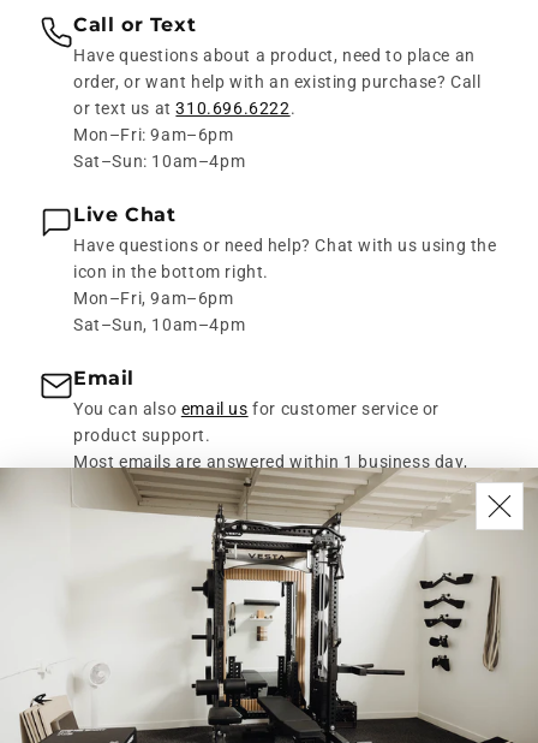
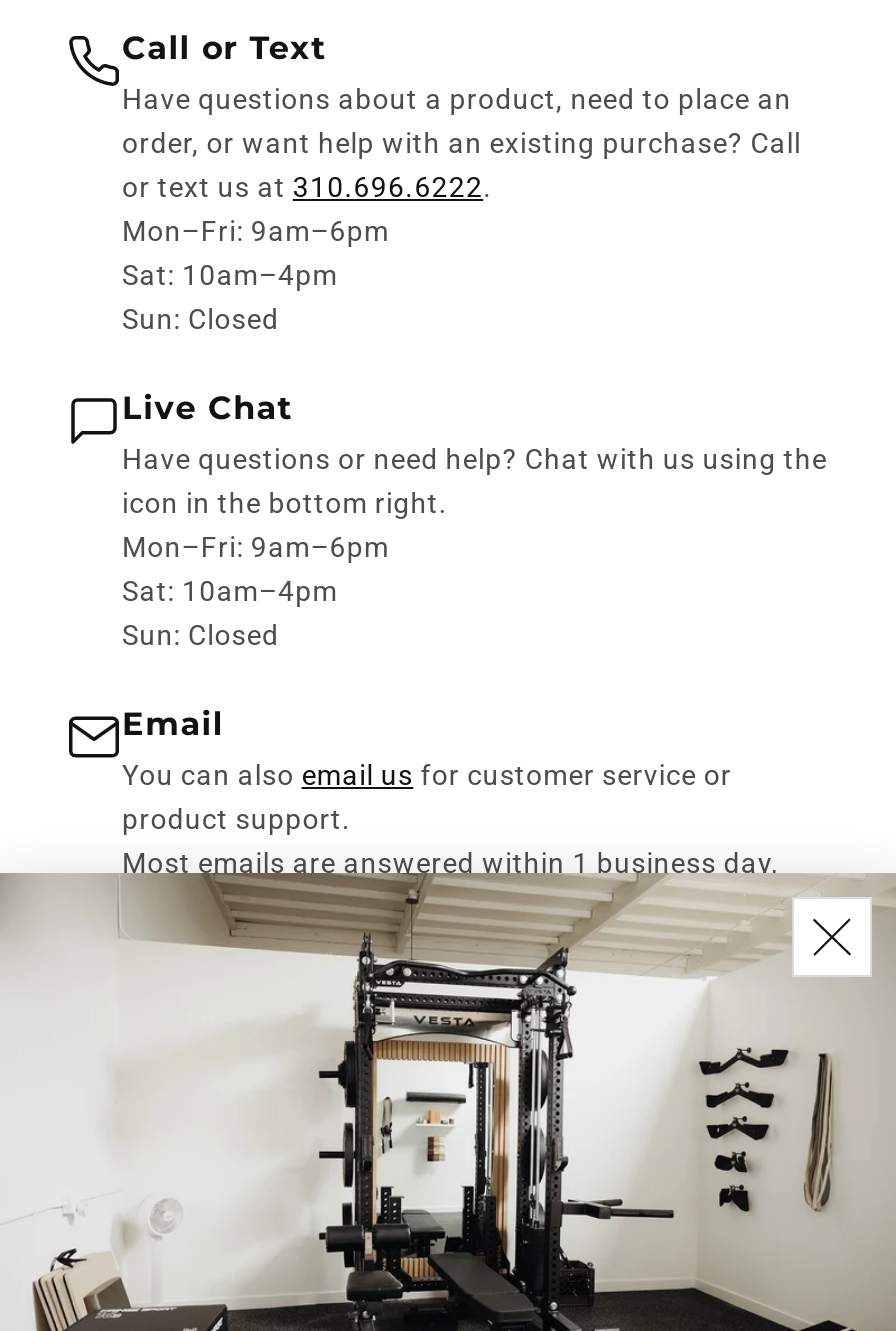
- Sat–Sun: 10am–4pm
+ Sat: 10am–4pm
+ Sun: Closed

- Mon–Fri, 9am–6pm
- Sat–Sun, 10am–4pm
+ Mon–Fri: 9am–6pm
+ Sat: 10am–4pm
+ Sun: Closed
